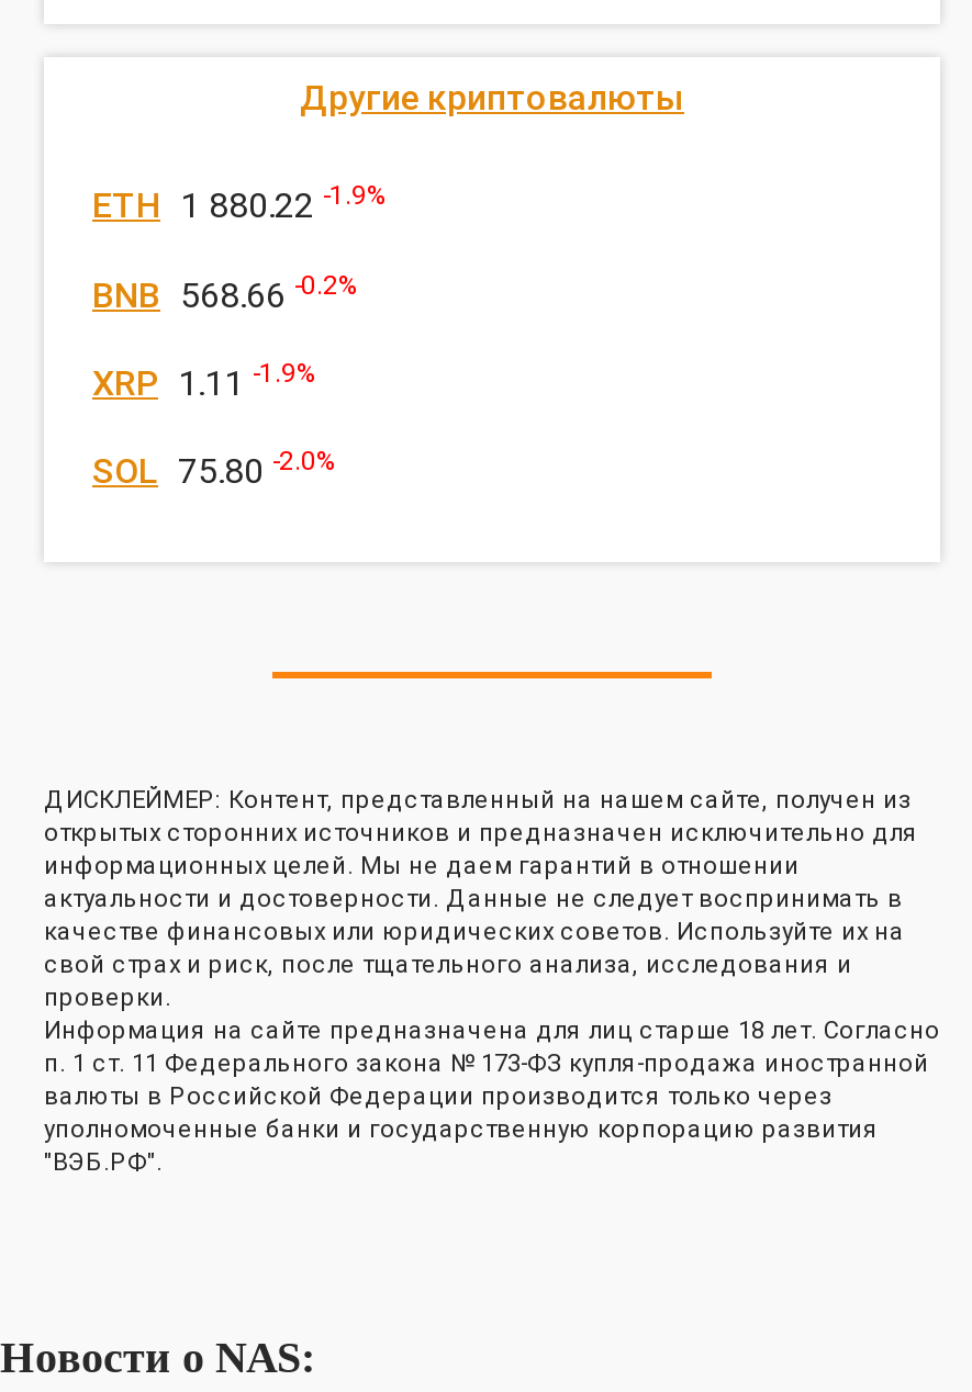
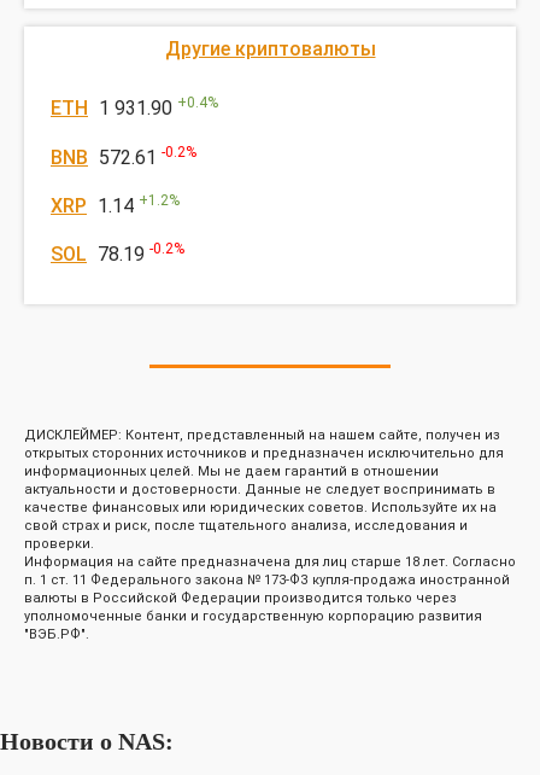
- ETH 1 880.22 -1.9%
+ ETH 1 931.90 +0.4%

- BNB 568.66 -0.2%
+ BNB 572.61 -0.2%

- XRP 1.11 -1.9%
+ XRP 1.14 + 1.2%

- SOL 75.80 -2.0%
+ SOL 78.19 -0.2%
